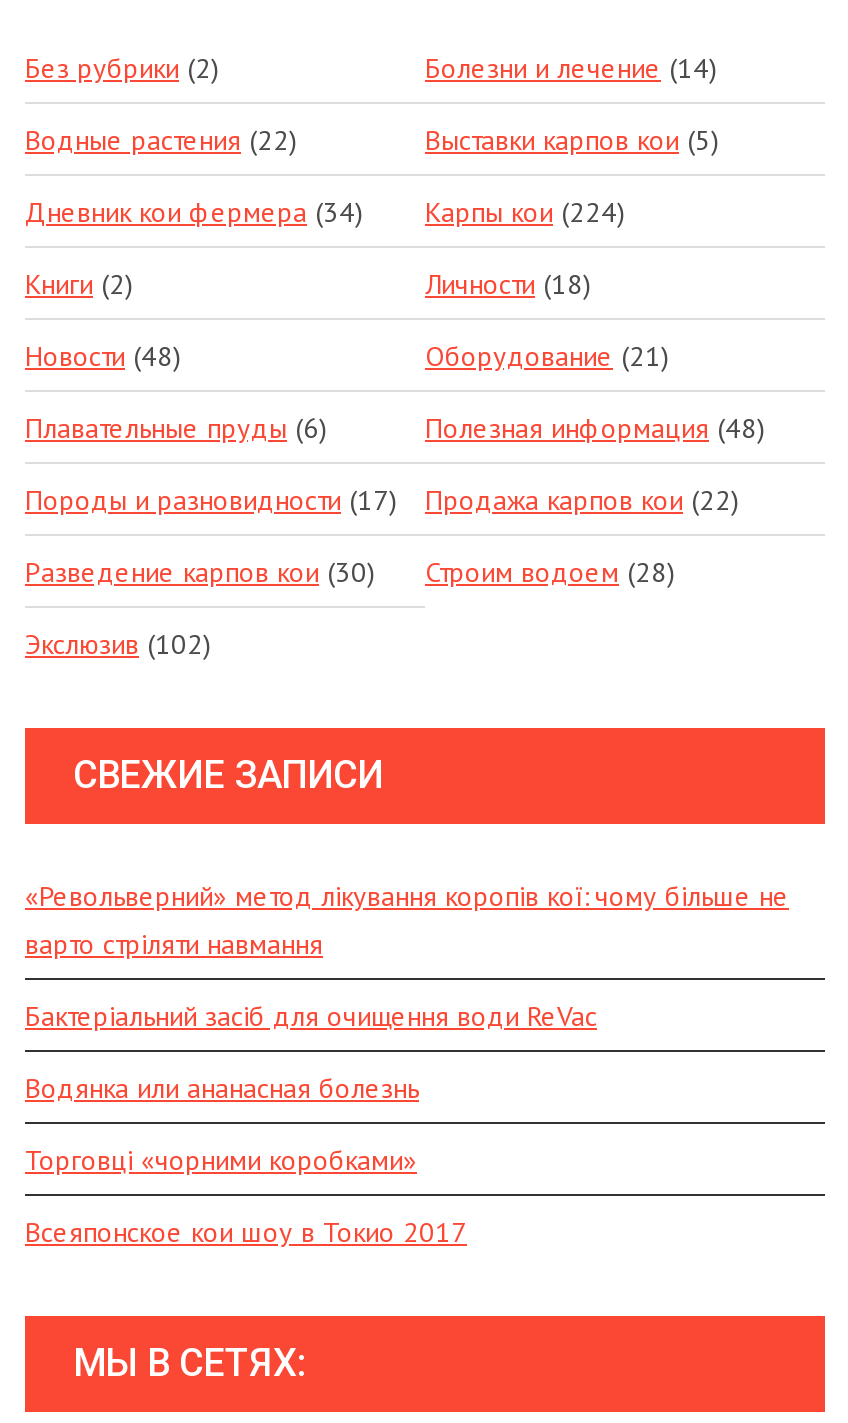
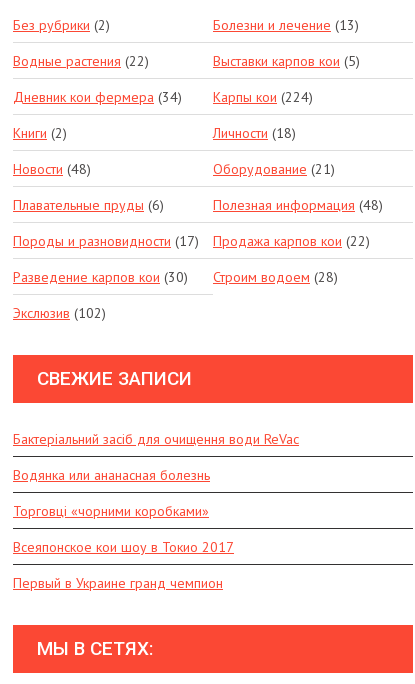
- Болезни и лечение (14)
+ Болезни и лечение (13)

- «Револьверний» метод лікування коропів кої: чому більше не
- варто стріляти навмання

moved up: Бактеріальний засіб для очищення води ReVac | Водянка или ананасная болезнь | Торговці «чорними коробками» | Всеяпонское кои шоу в Токио 2017

+ Первый в Украине гранд чемпион
